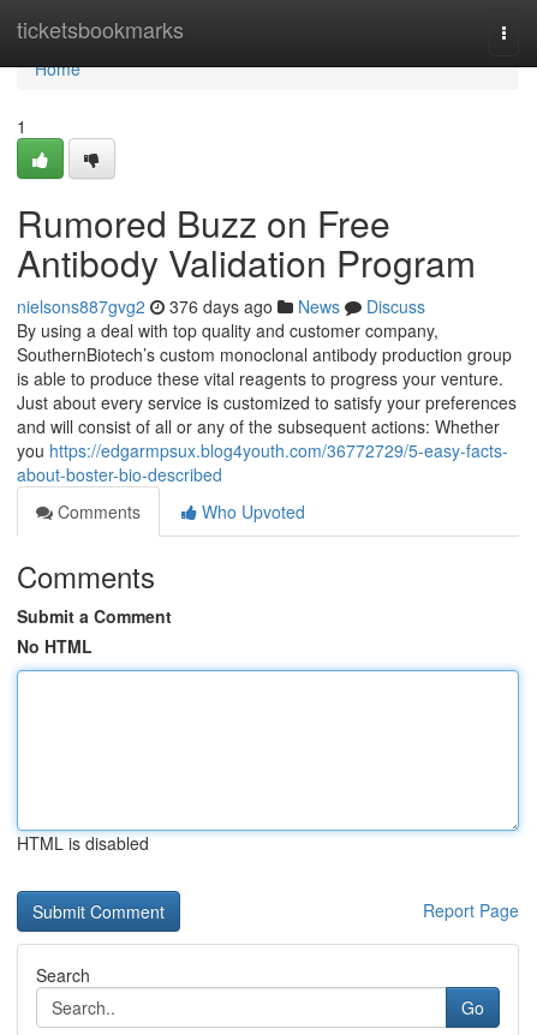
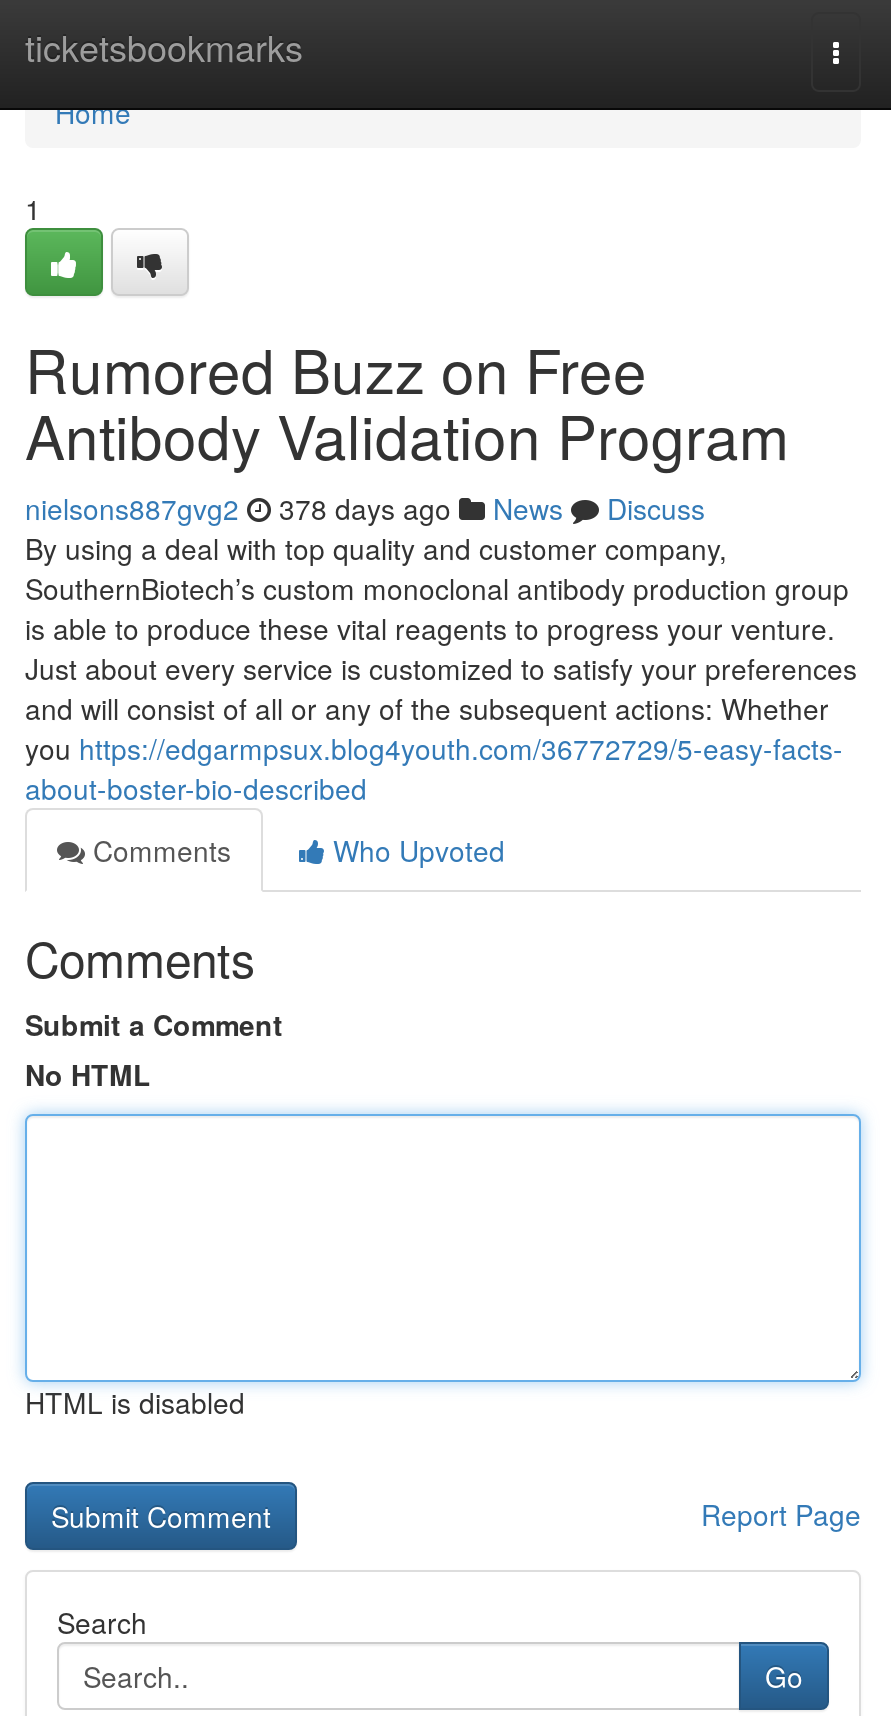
- nielsons887gvg2 376 days ago News Discuss
+ nielsons887gvg2 378 days ago News Discuss
